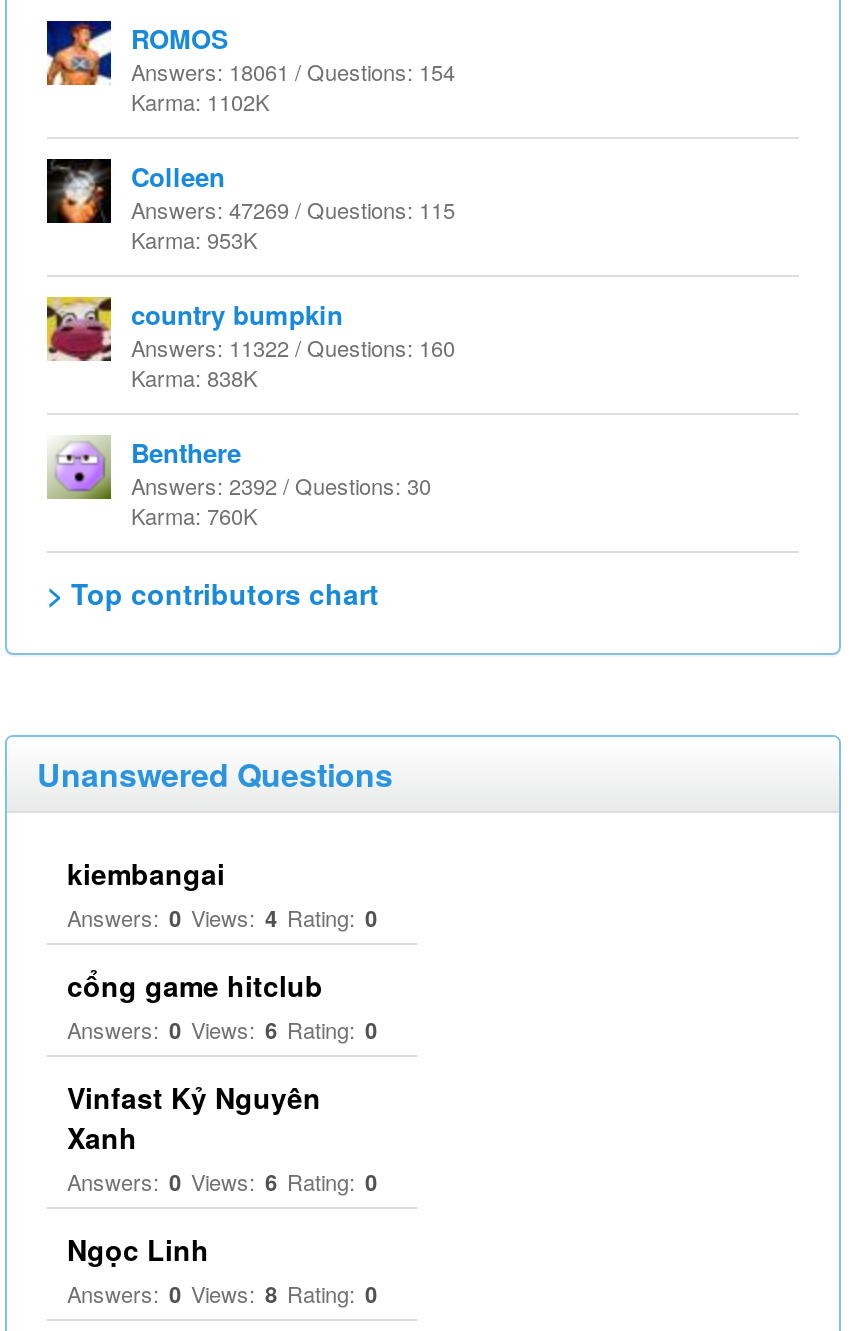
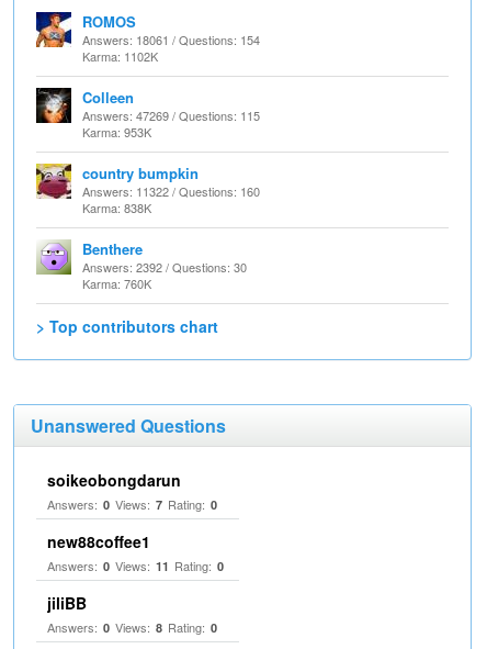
- kiembangai
- Answers: 0 Views: 4 Rating: 0
- cổng game hitclub
- Answers: 0 Views: 6 Rating: 0
- Vinfast Kỷ Nguyên
- Xanh
- Answers: 0 Views: 6 Rating: 0
- Ngọc Linh
+ soikeobongdarun
+ Answers: 0 Views: 7 Rating: 0
+ new88coffee1
+ Answers: 0 Views: 11 Rating: 0
+ jiliBB
